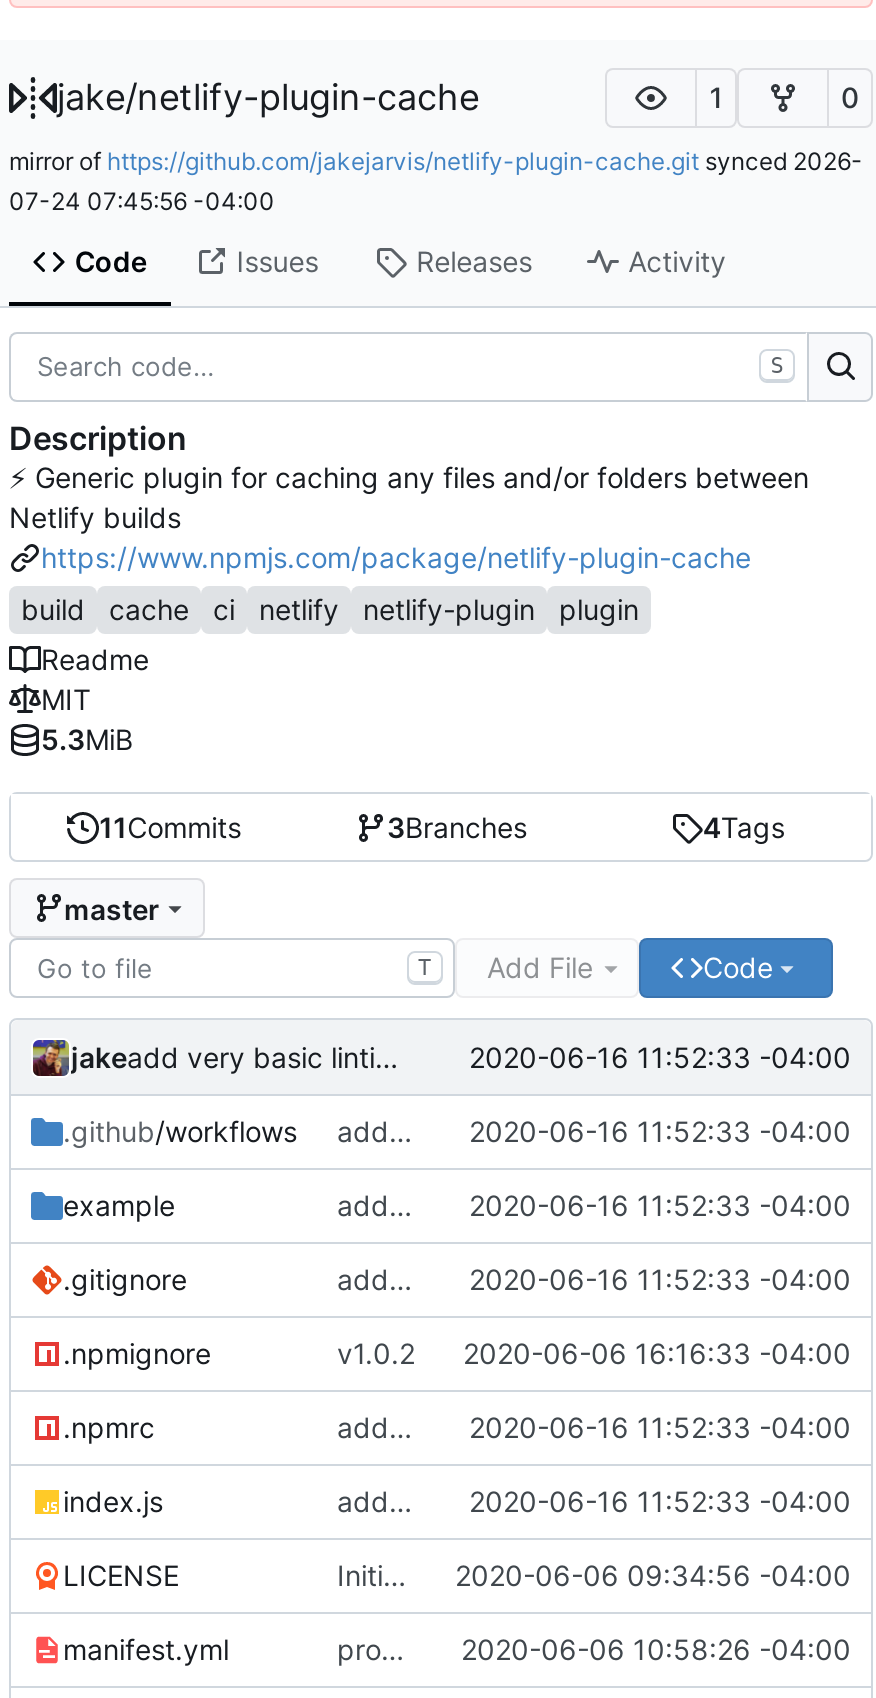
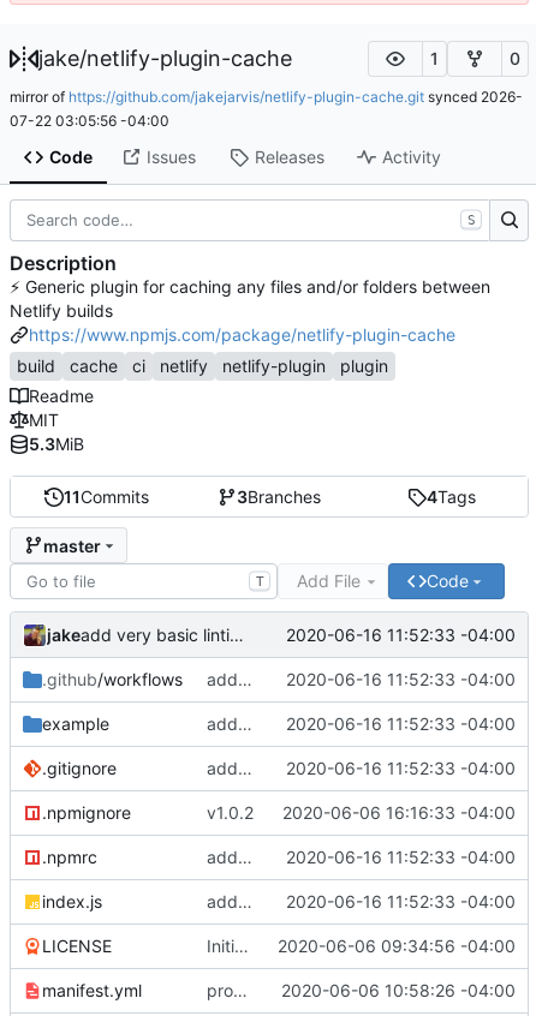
- 07-24 07:45:56 -04:00
+ 07-22 03:05:56 -04:00
